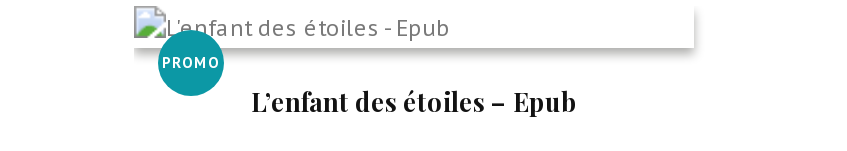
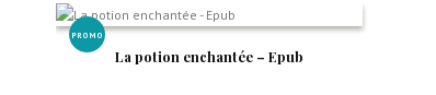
- L’enfant des étoiles – Epub
+ La potion enchantée – Epub
